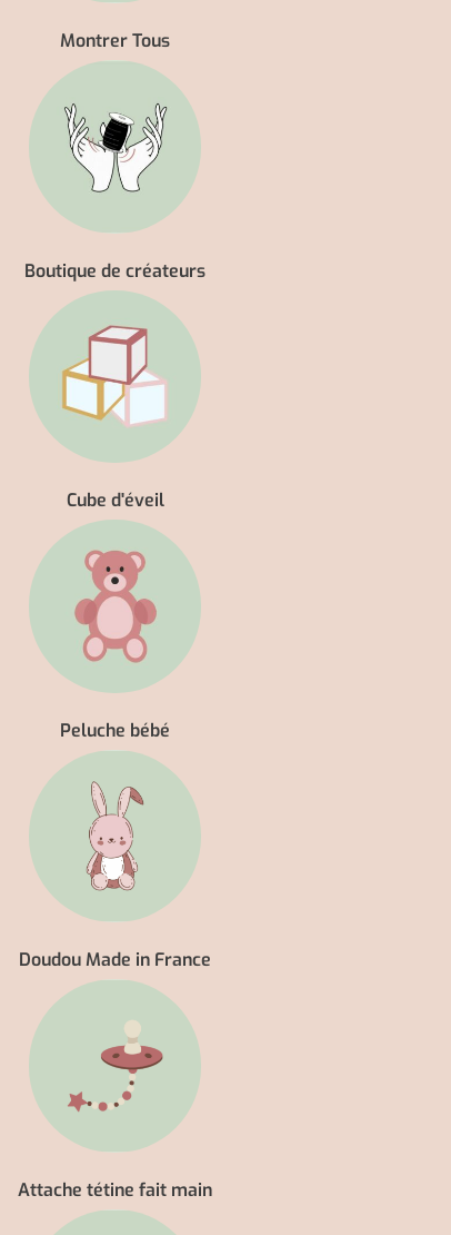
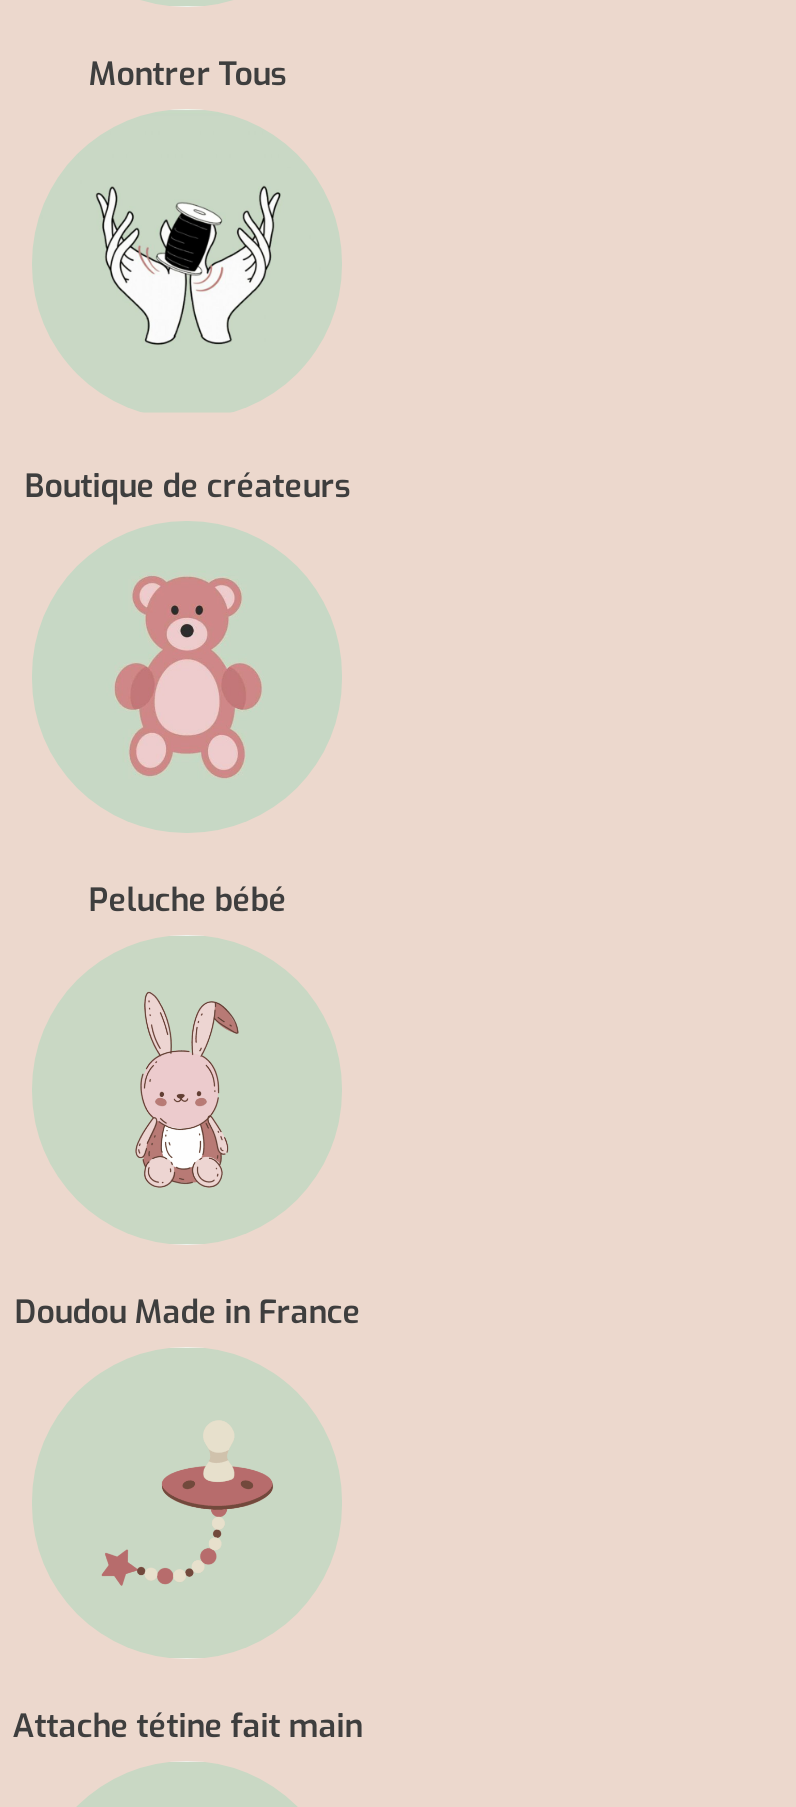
- [image]

- Cube d'éveil
